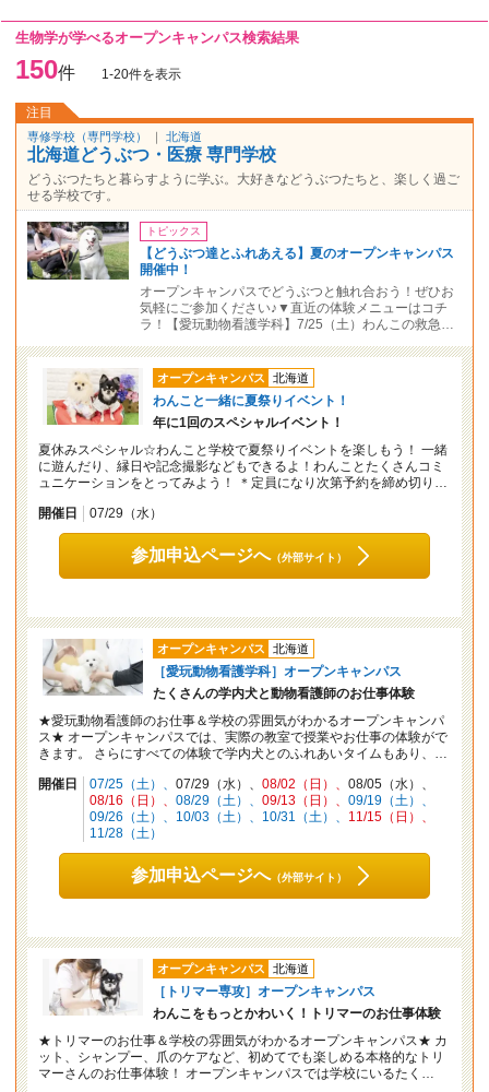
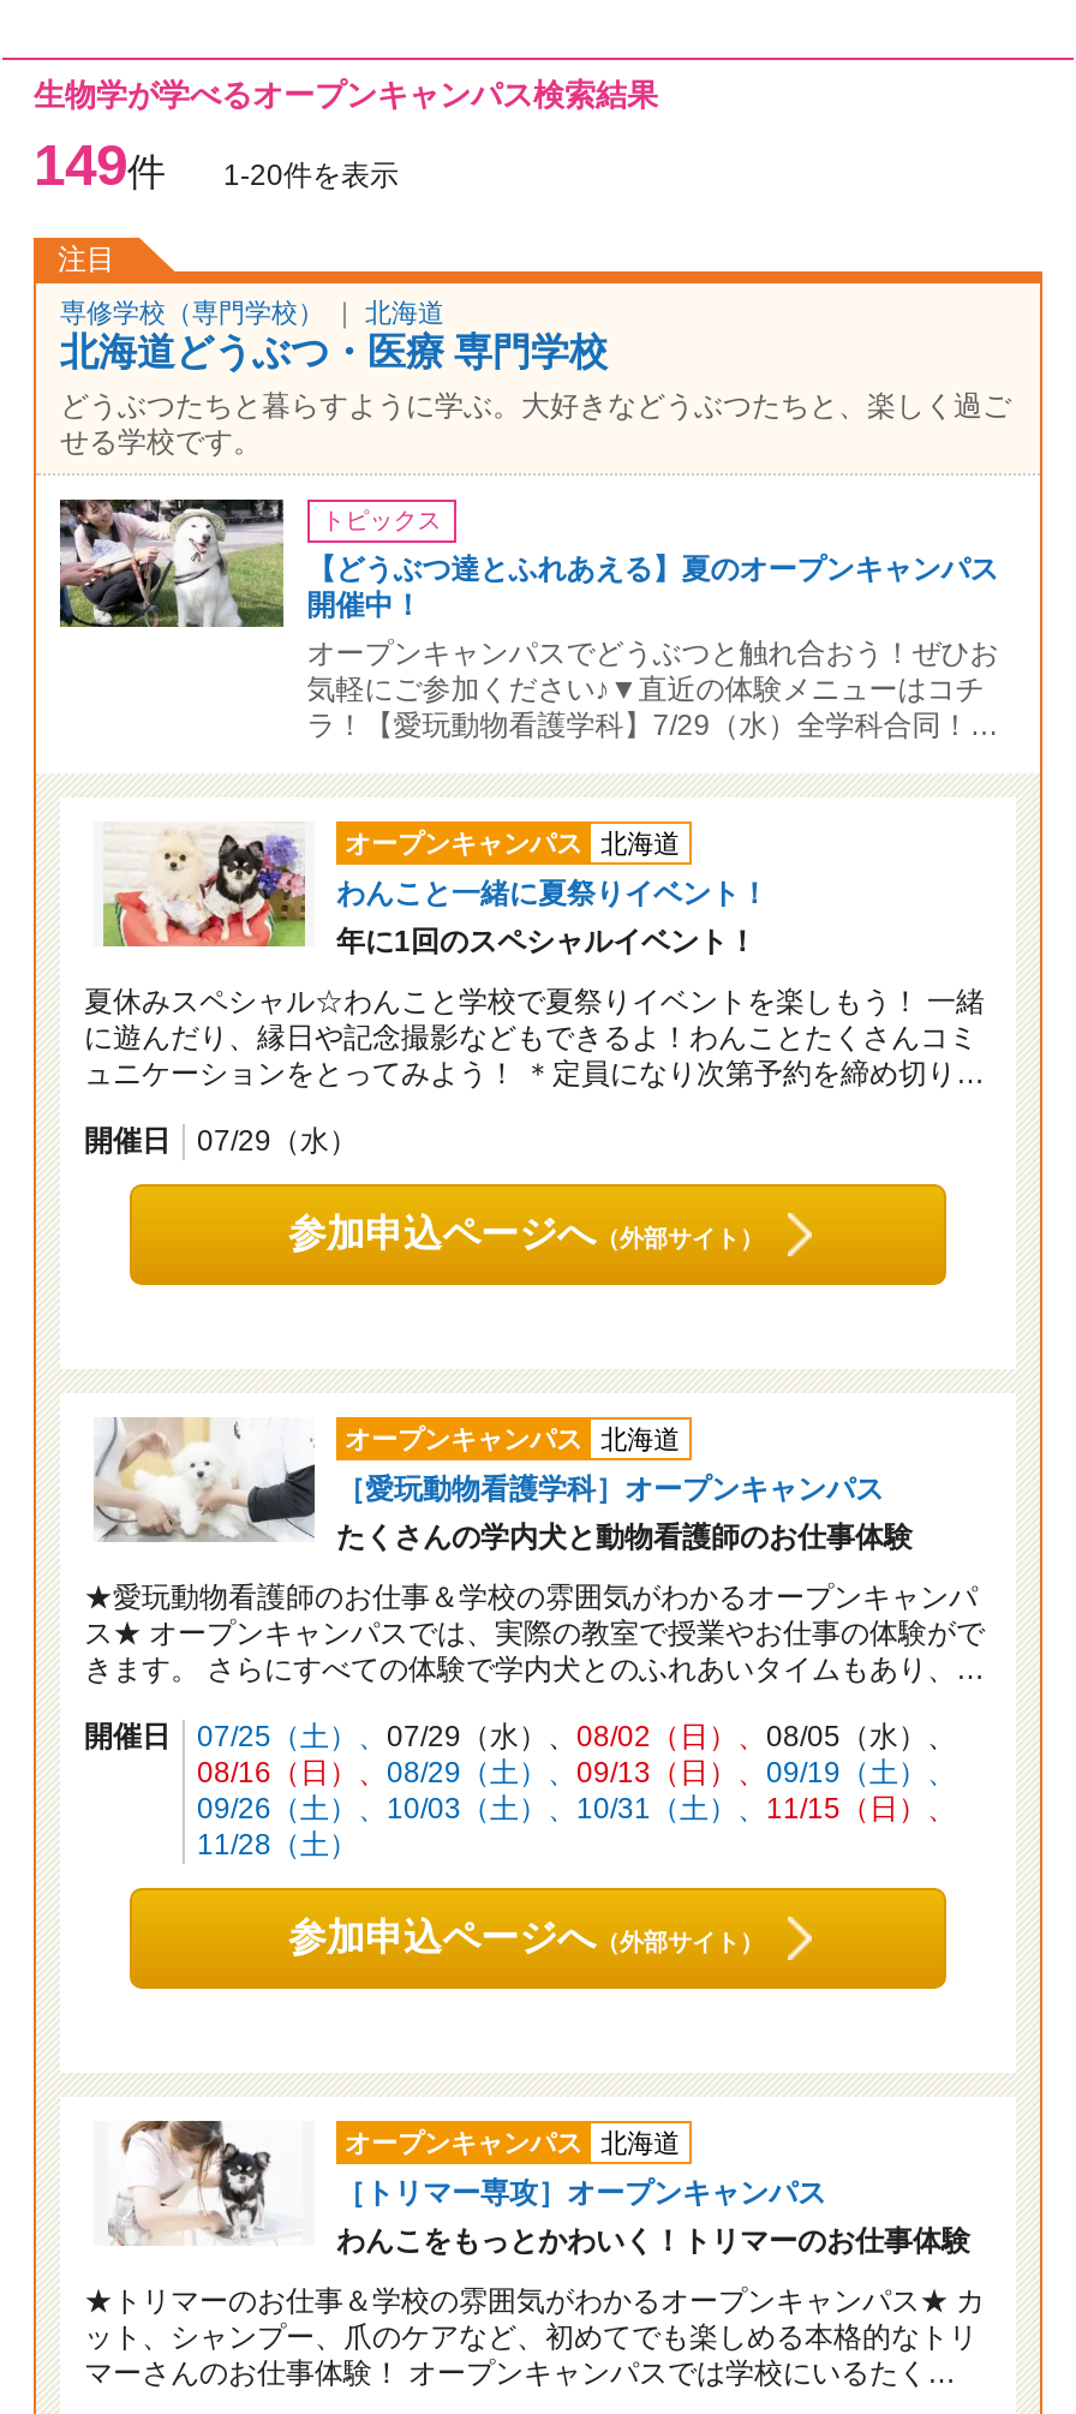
- 150件 1-20件を表示
+ 149件 1-20件を表示

- ラ！【愛玩動物看護学科】7/25（土）わんこの救急…
+ ラ！【愛玩動物看護学科】7/29（水）全学科合同！…
